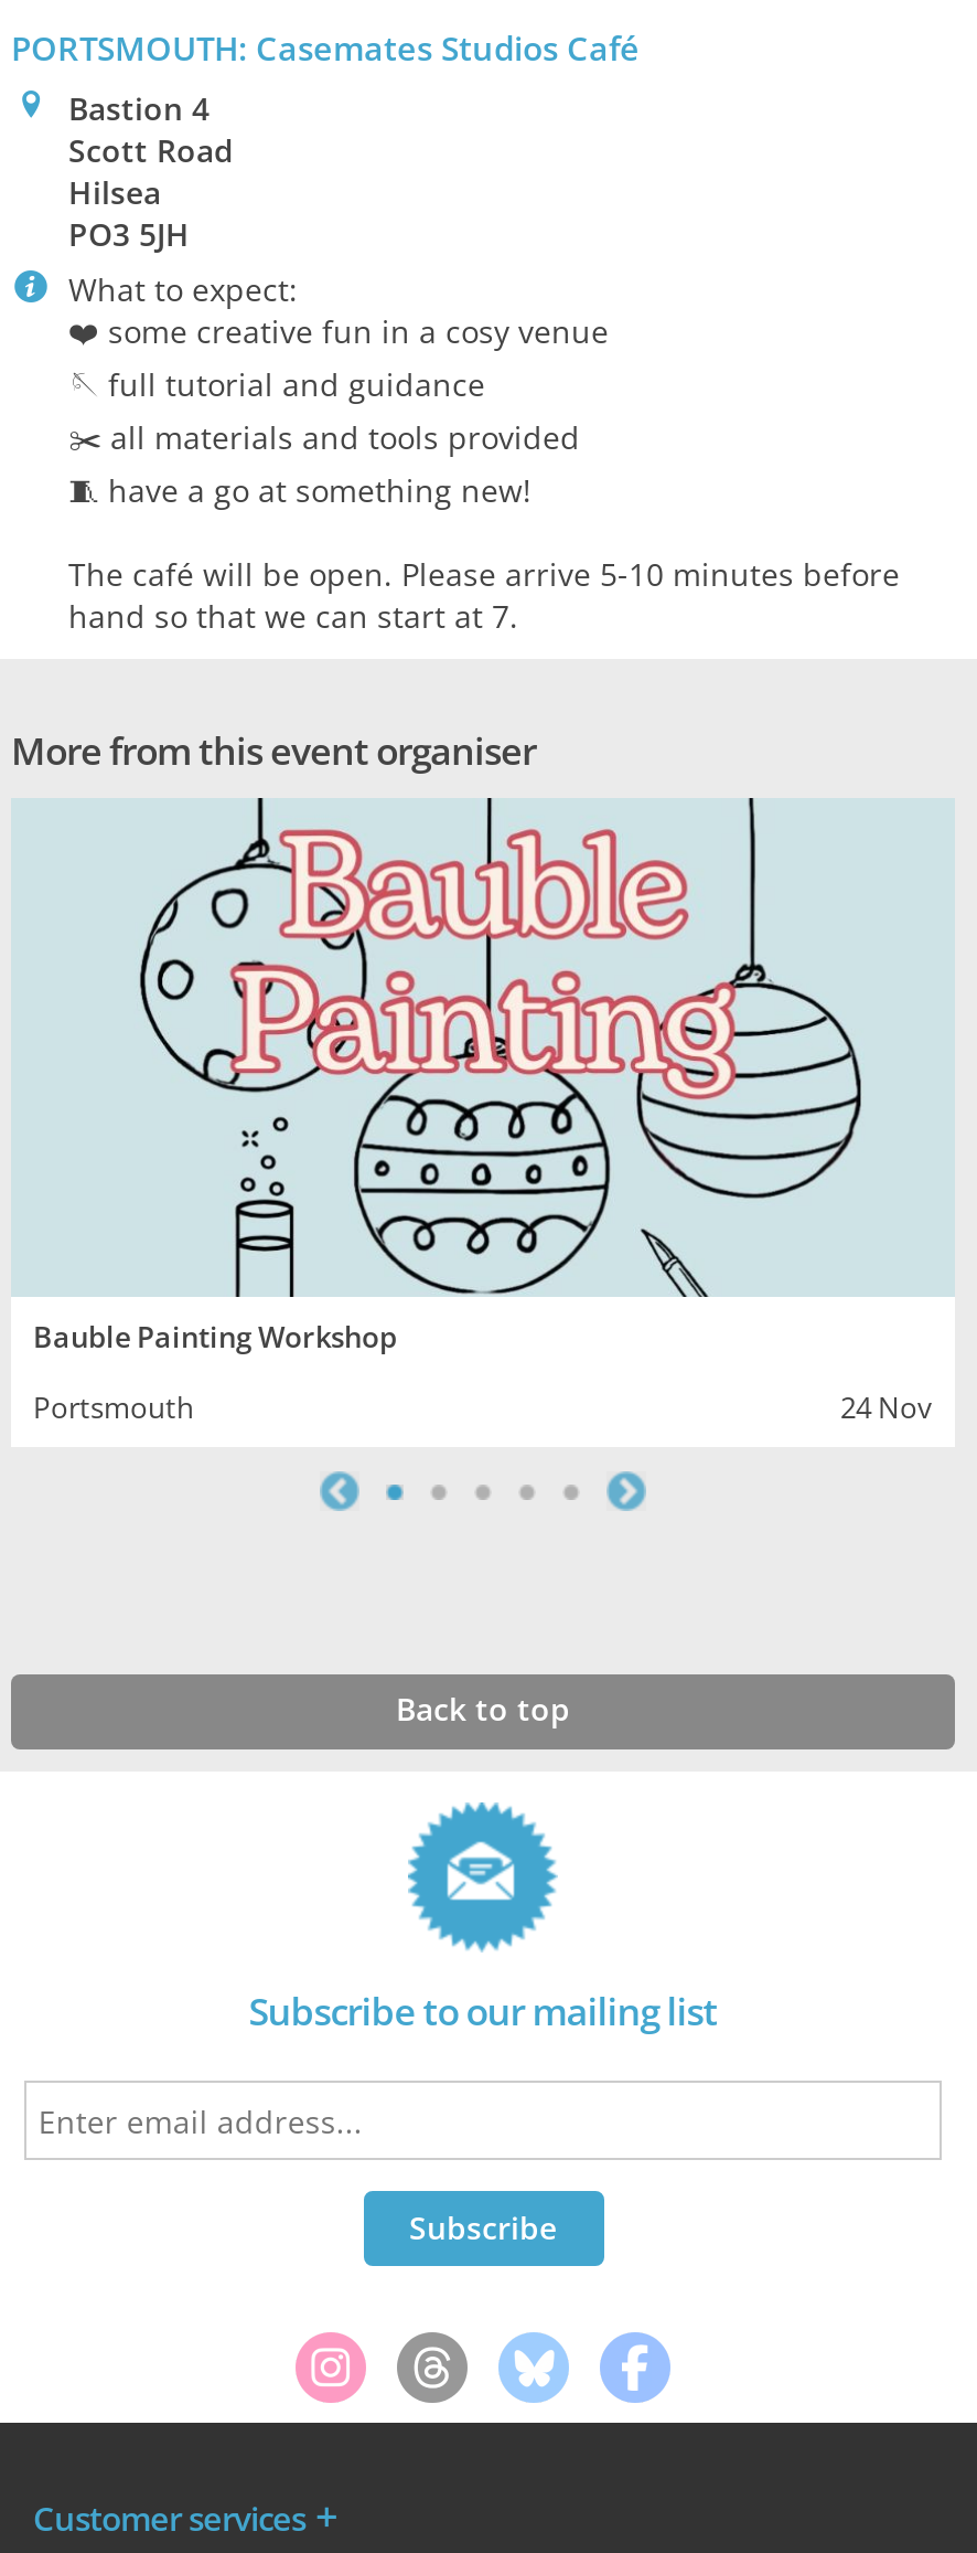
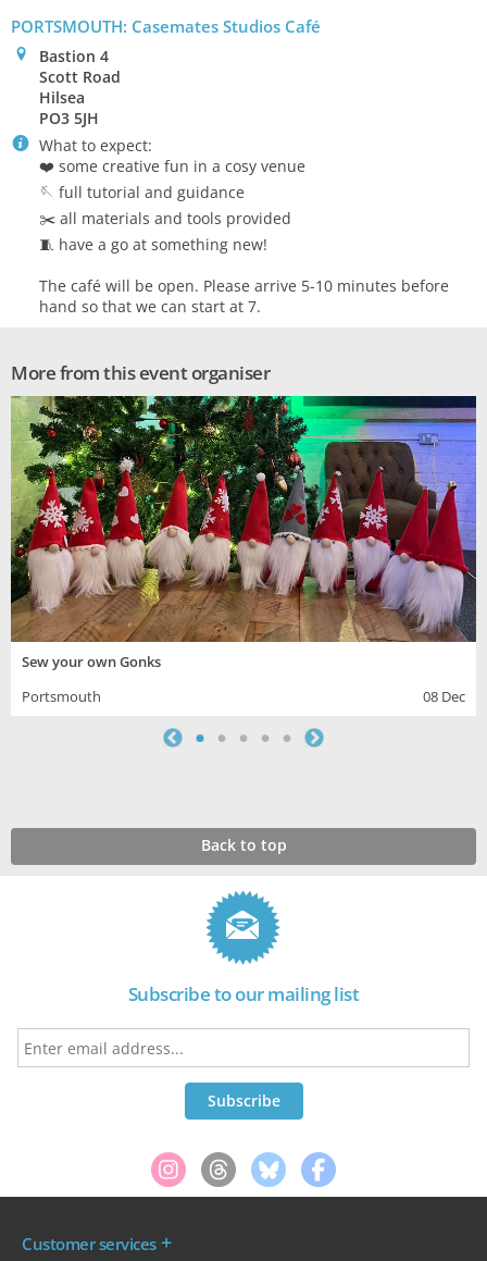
- [image]
- Bauble Painting Workshop
+ [image]
+ Sew your own Gonks

- 24 Nov
+ 08 Dec
